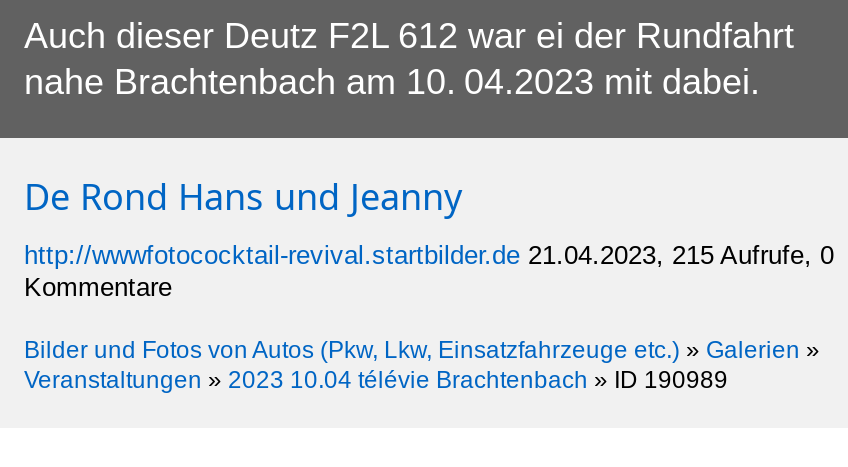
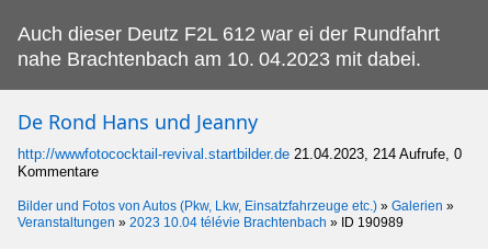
- http://wwwfotococktail-revival.startbilder.de 21.04.2023, 215 Aufrufe, 0
+ http://wwwfotococktail-revival.startbilder.de 21.04.2023, 214 Aufrufe, 0
